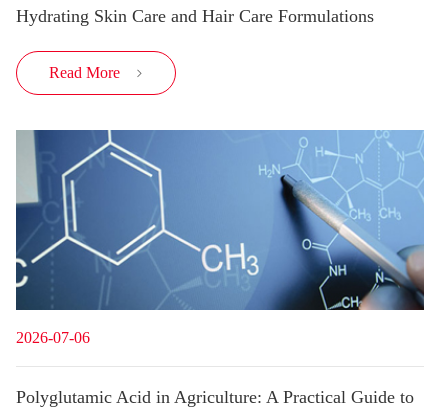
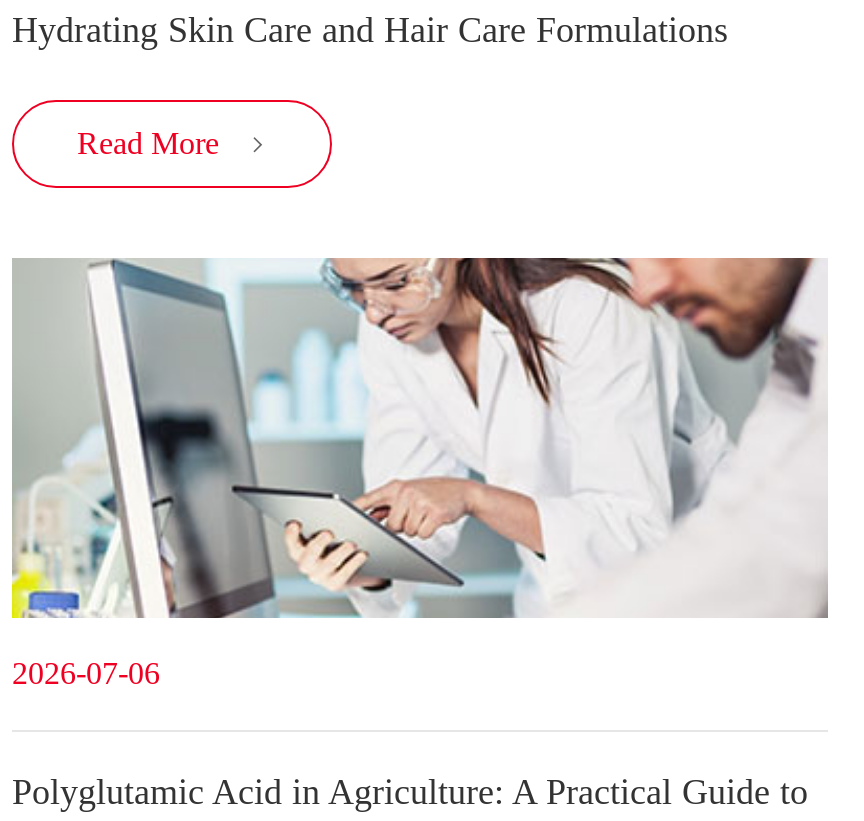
- [image]
+ [image]
